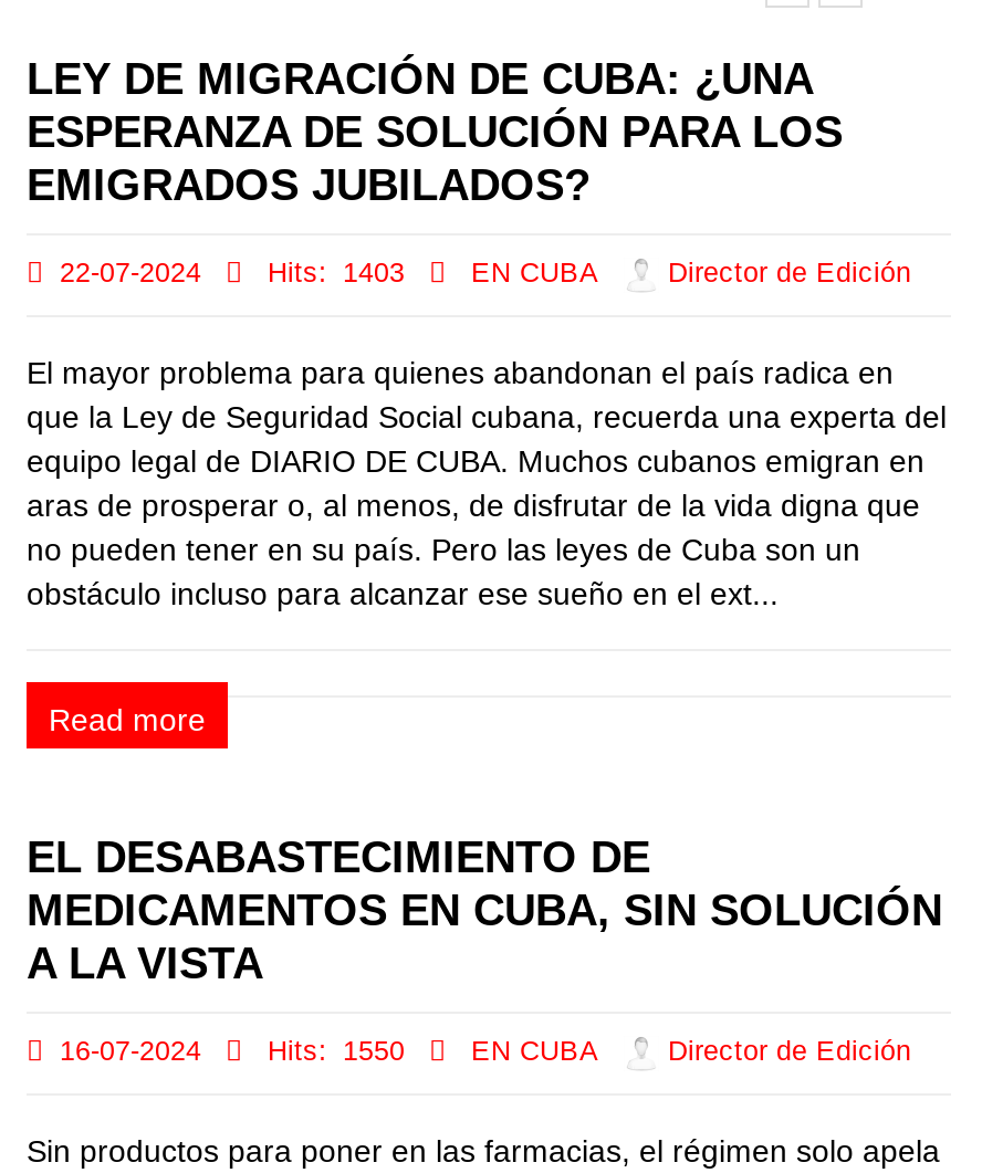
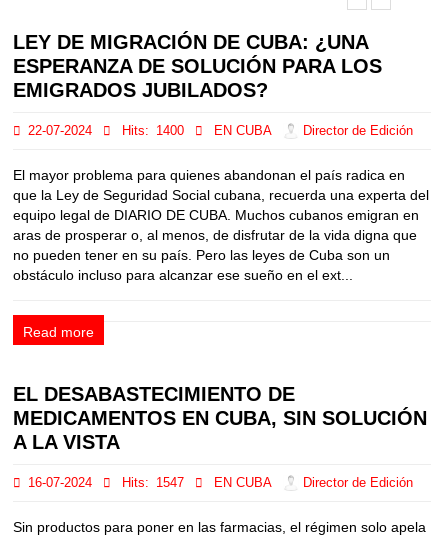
- Hits: 1403
+ Hits: 1400

- Hits: 1550
+ Hits: 1547
